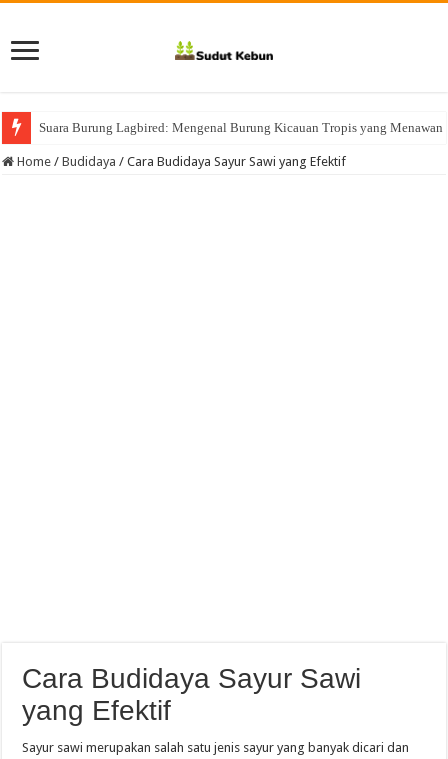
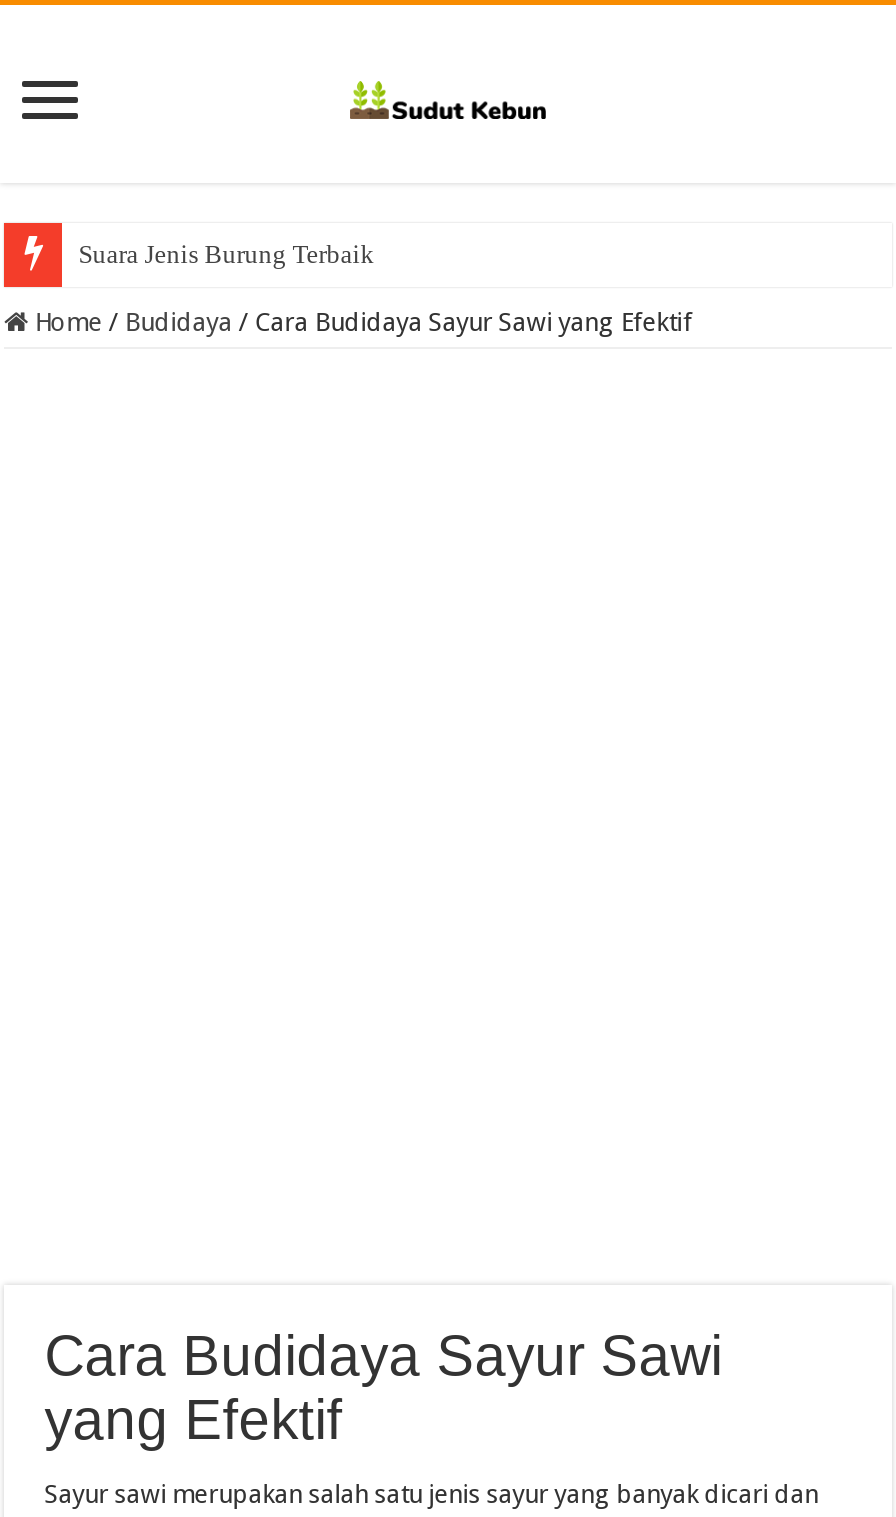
- Suara Burung Lagbired: Mengenal Burung Kicauan Tropis yang Menawan
+ Suara Jenis Burung Terbaik
